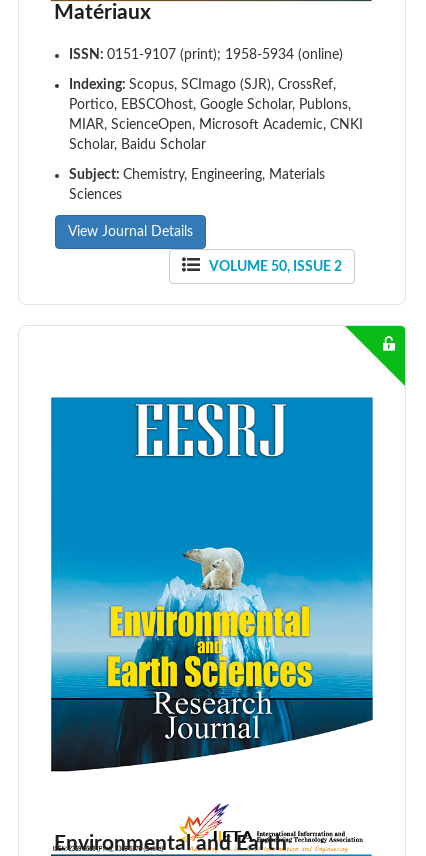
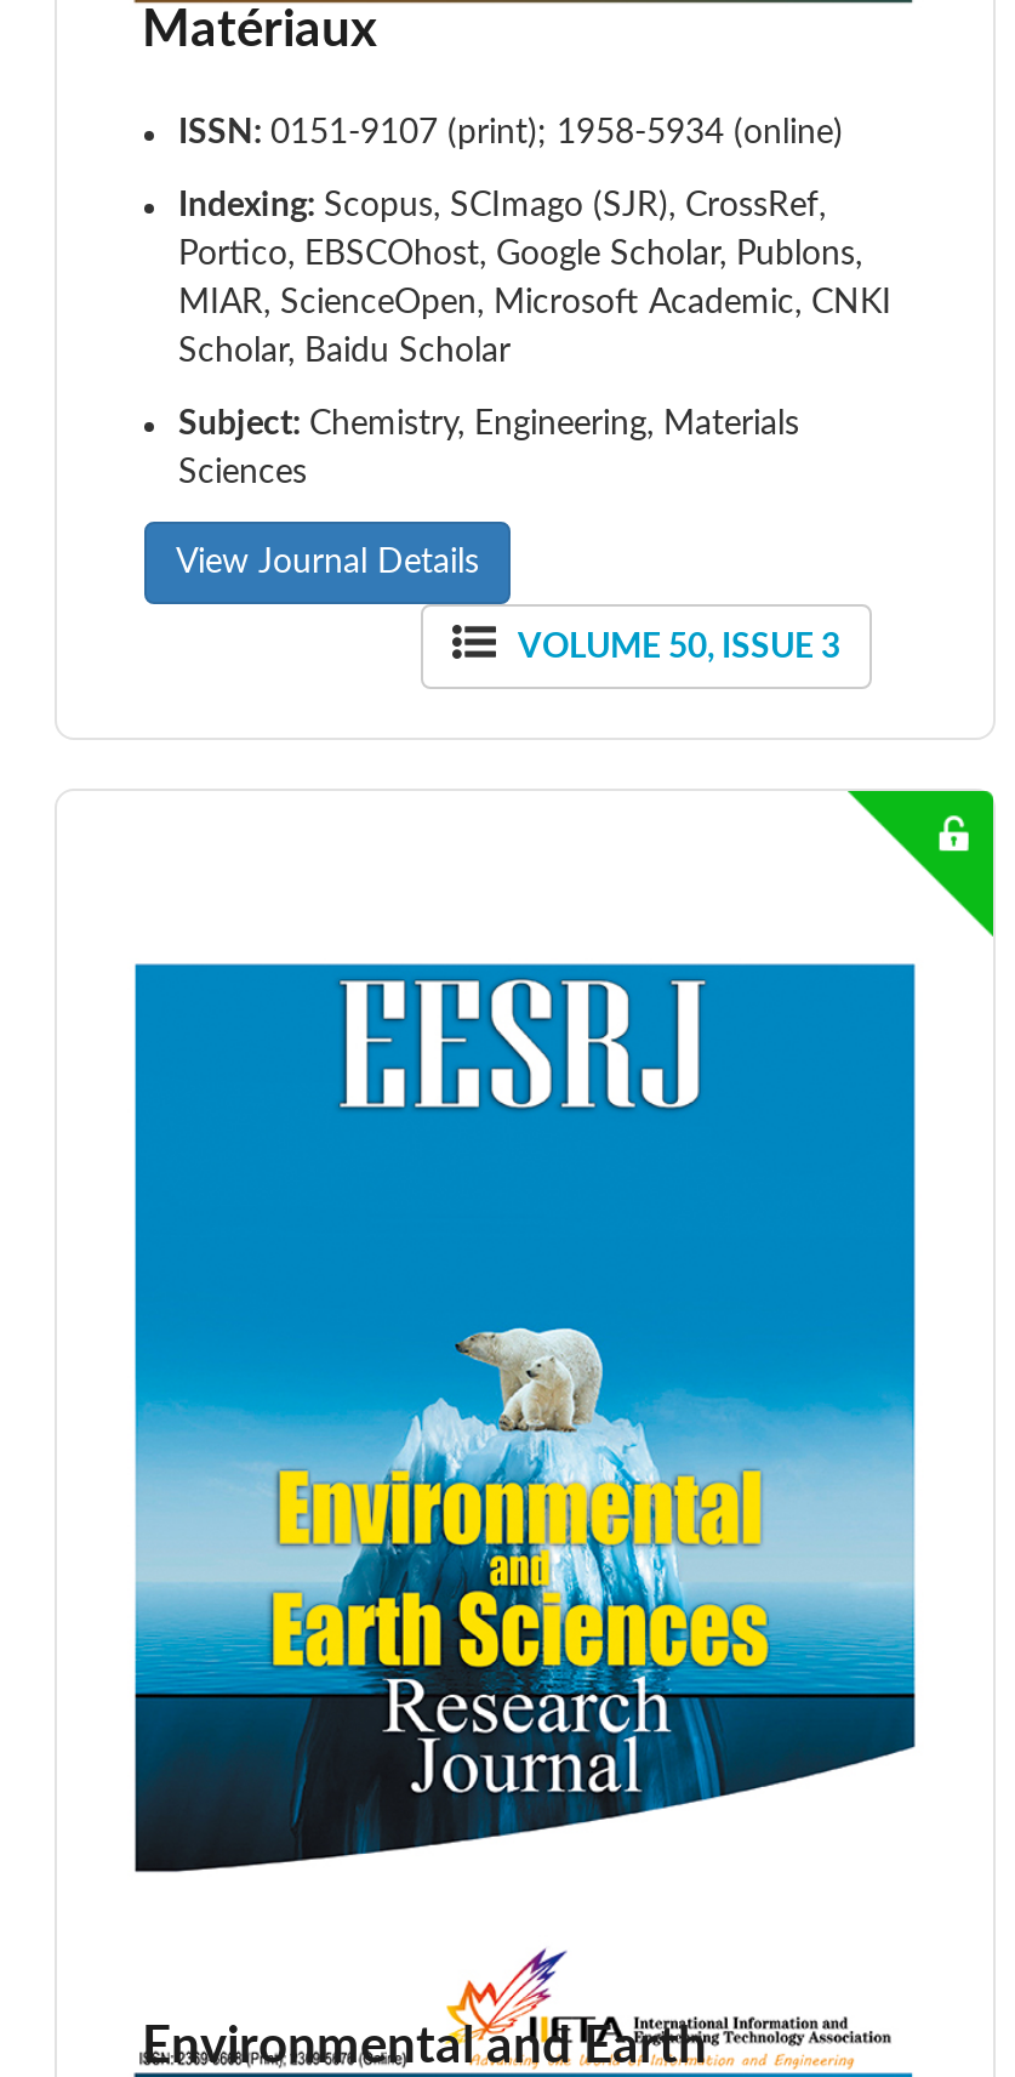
- VOLUME 50, ISSUE 2
+ VOLUME 50, ISSUE 3
